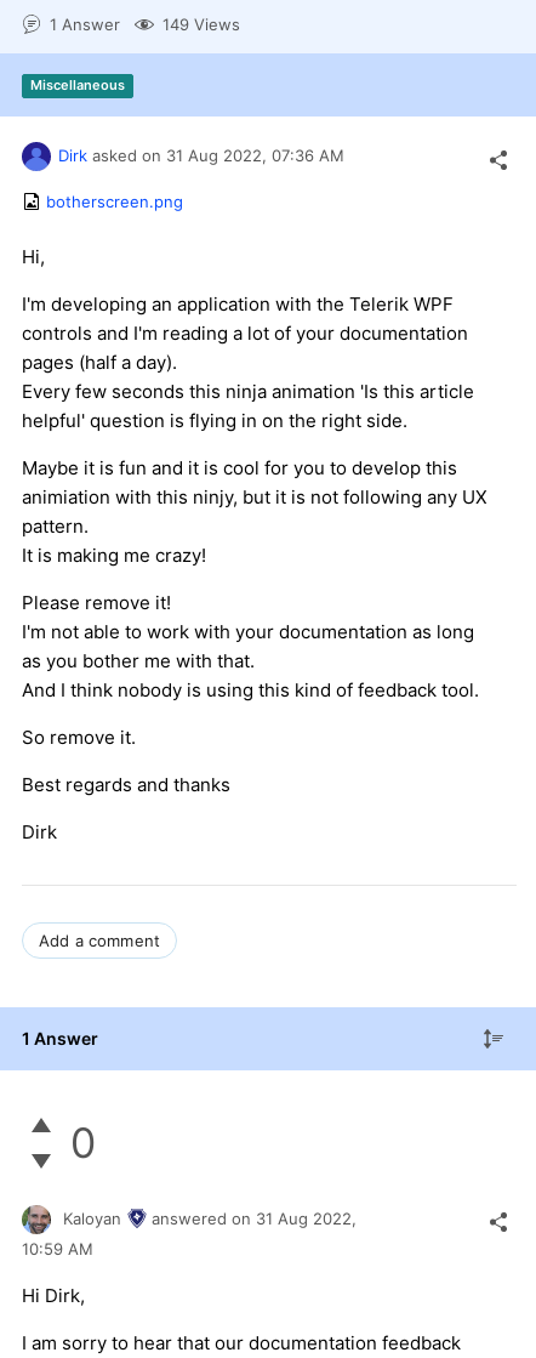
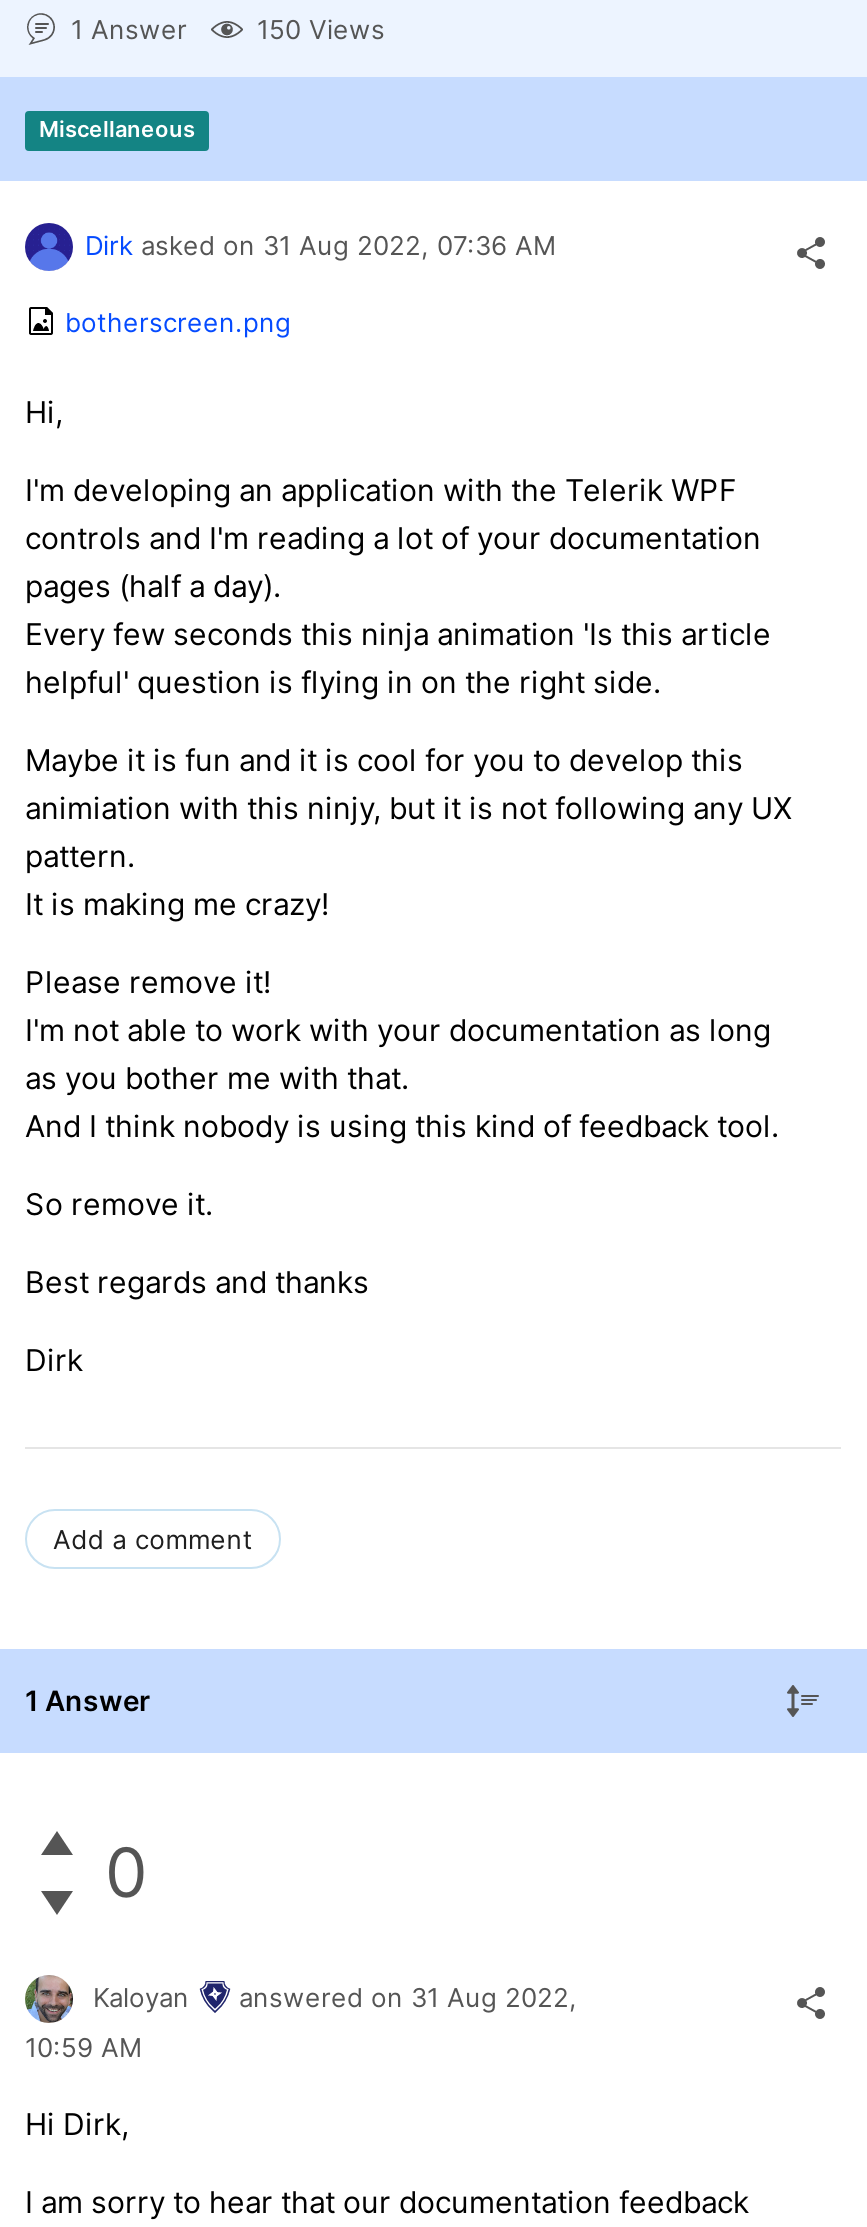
- 149 Views
+ 150 Views
